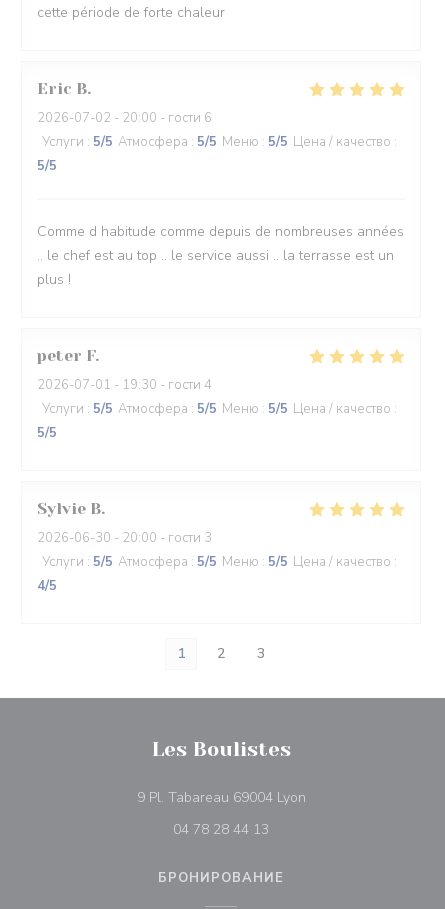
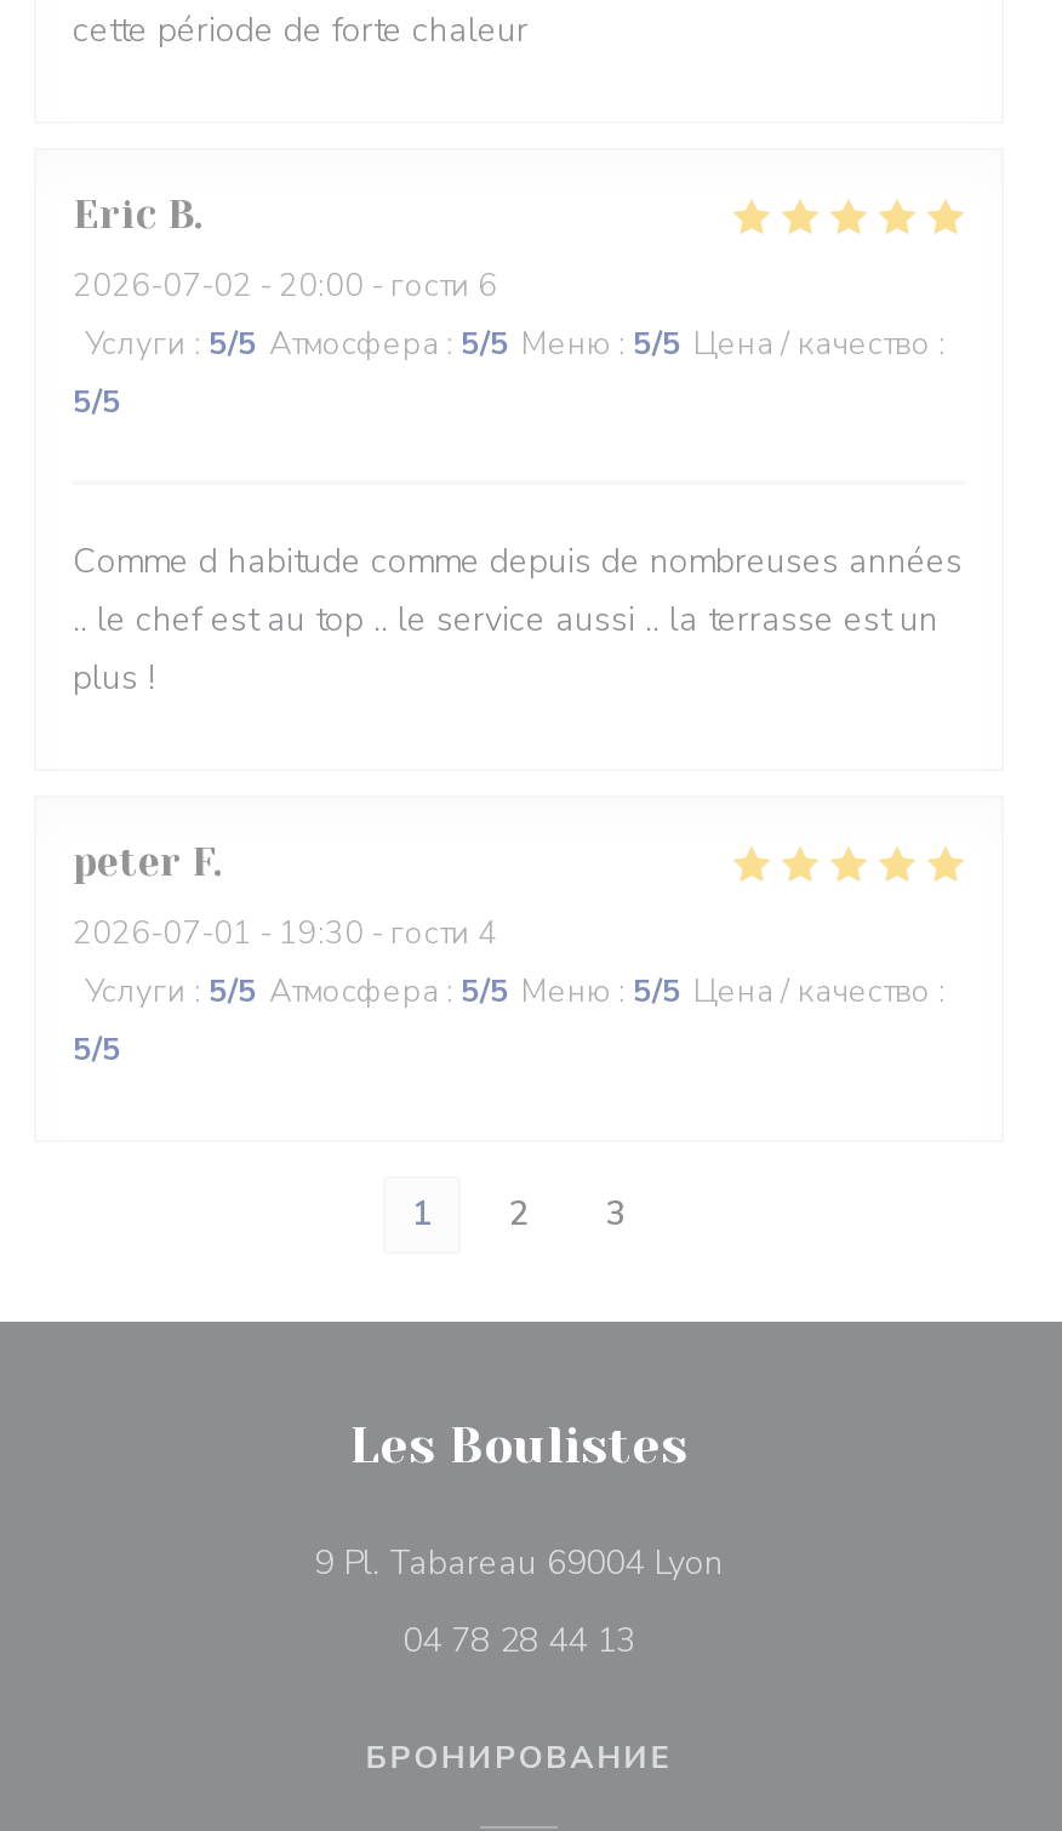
- Sylvie B
- 2026-06-30 - 20:00 - гости 3
- Услуги: 5/5 Атмосфера: 5/5 Меню: 5/5 Цена / качество:
- 4/5
